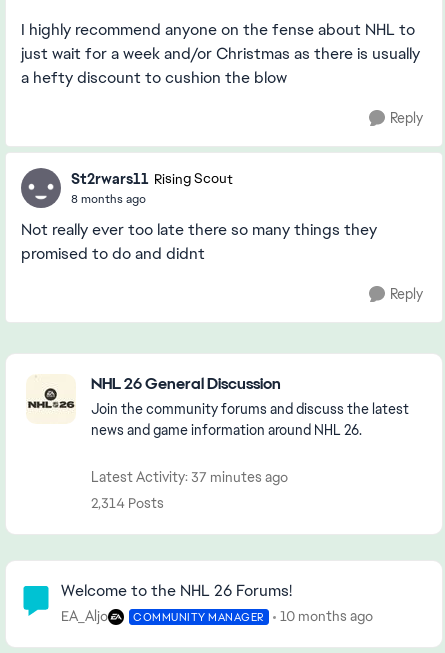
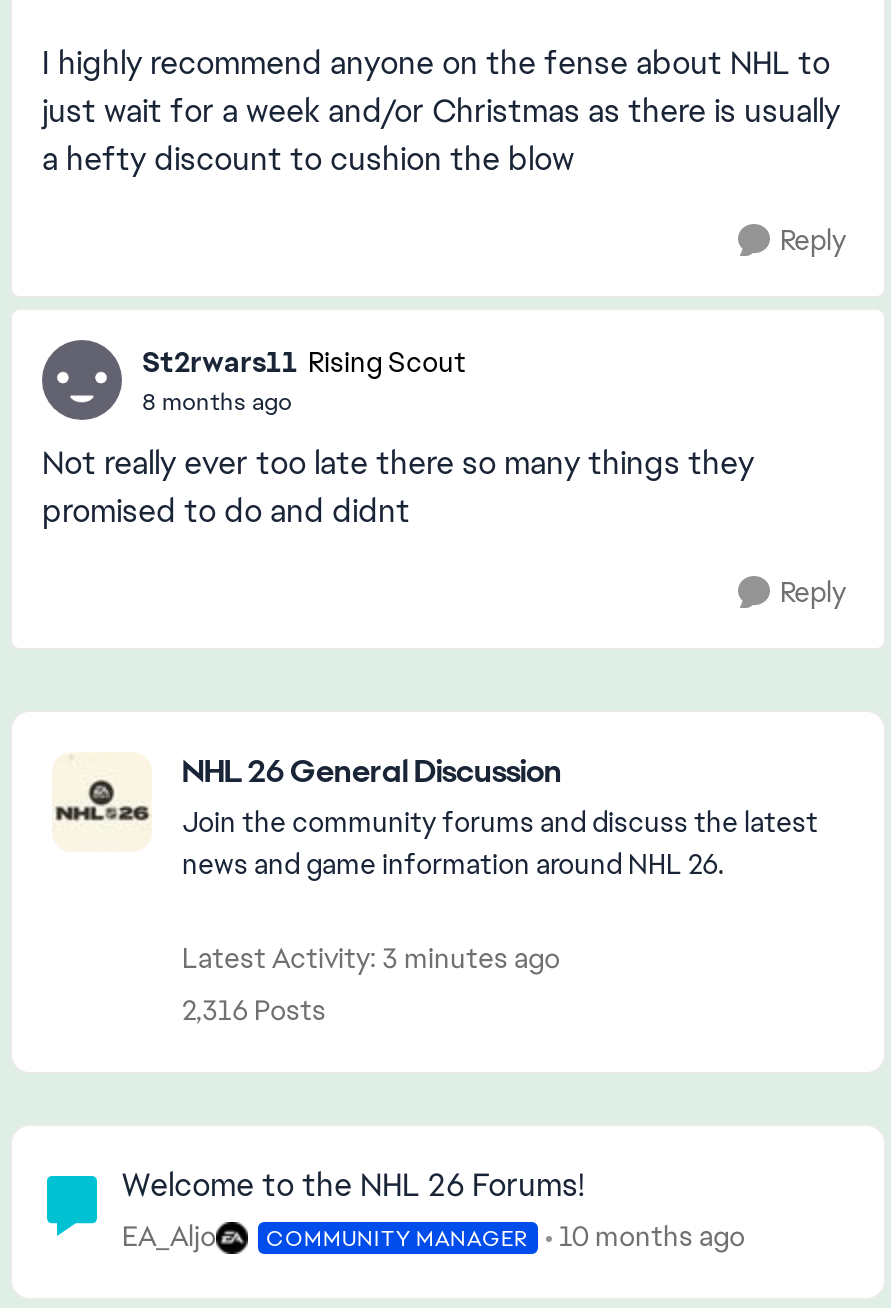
- Latest Activity: 37 minutes ago
+ Latest Activity: 3 minutes ago

- 2,314 Posts
+ 2,316 Posts
